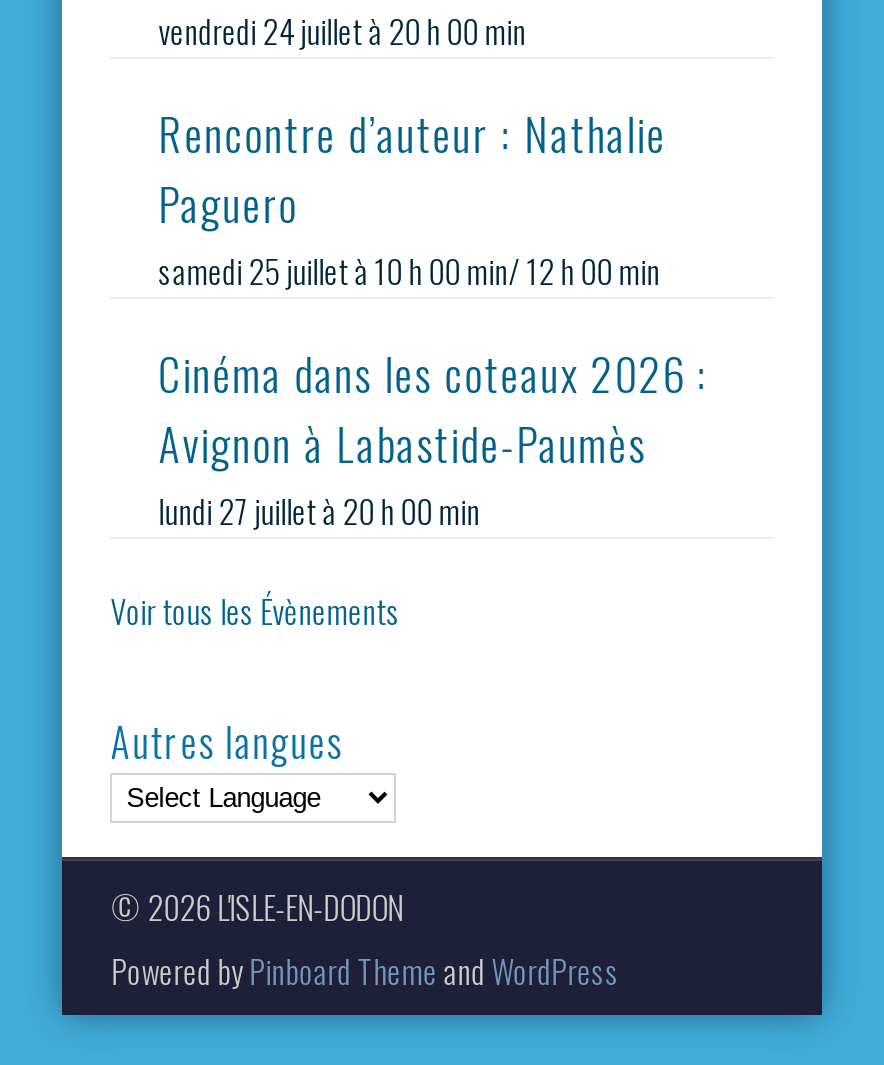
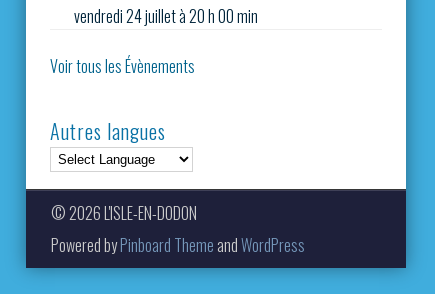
- Rencontre d’auteur : Nathalie
- Paguero
- samedi 25 juillet à 10 h 00 min/12 h 00 min
- Cinéma dans les coteaux 2026 :
- Avignon à Labastide-Paumès
- lundi 27 juillet à 20 h 00 min
